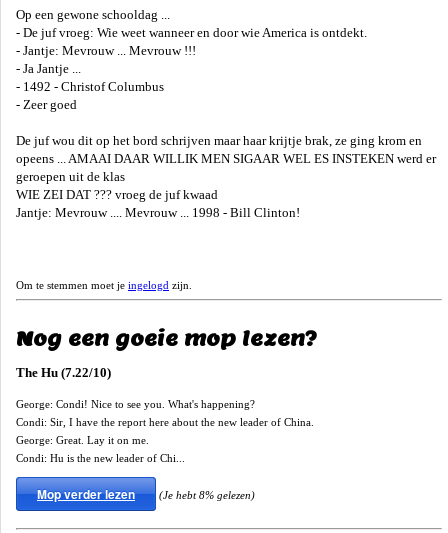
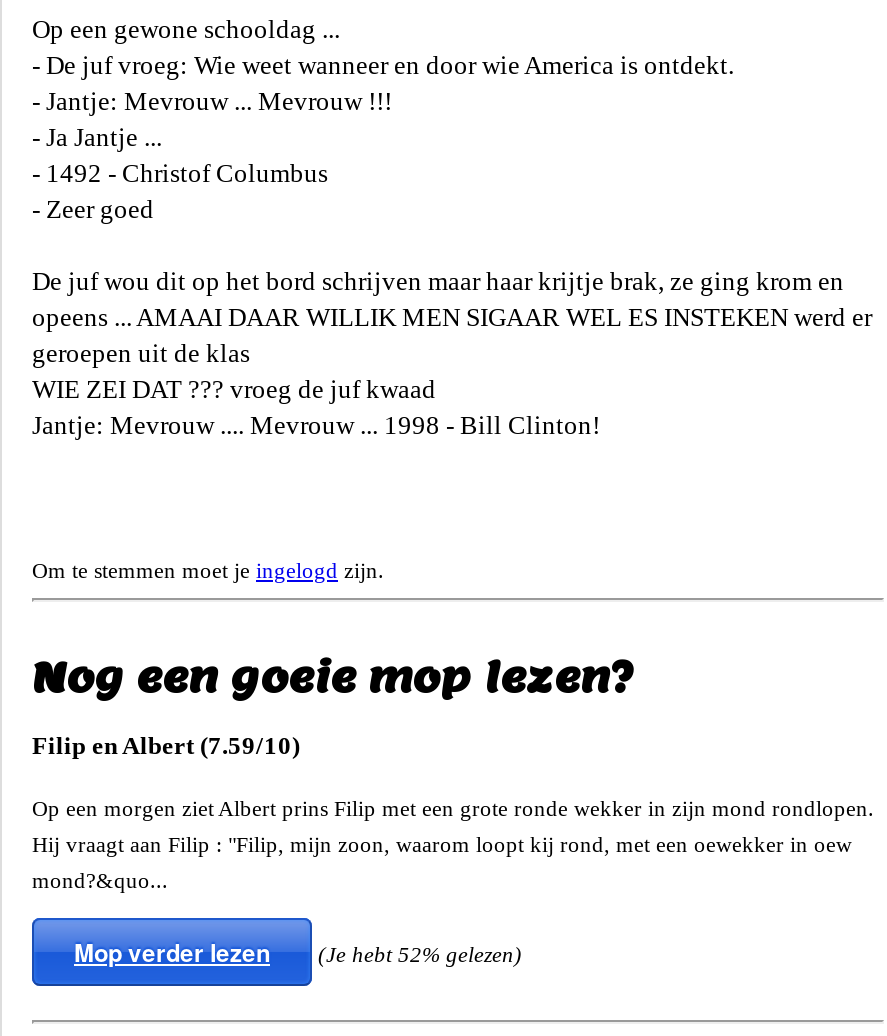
- The Hu (7.22/10)
- George: Condi! Nice to see you. What's happening?
- Condi: Sir, I have the report here about the new leader of China.
- George: Great. Lay it on me.
- Condi: Hu is the new leader of Chi...
+ Filip en Albert (7.59/10)
+ Op een morgen ziet Albert prins Filip met een grote ronde wekker in zijn mond rondlopen.
+ Hij vraagt aan Filip : "Filip, mijn zoon, waarom loopt kij rond, met een oewekker in oew
+ mond?&quo...

- (Je hebt 8% gelezen)
+ (Je hebt 52% gelezen)
